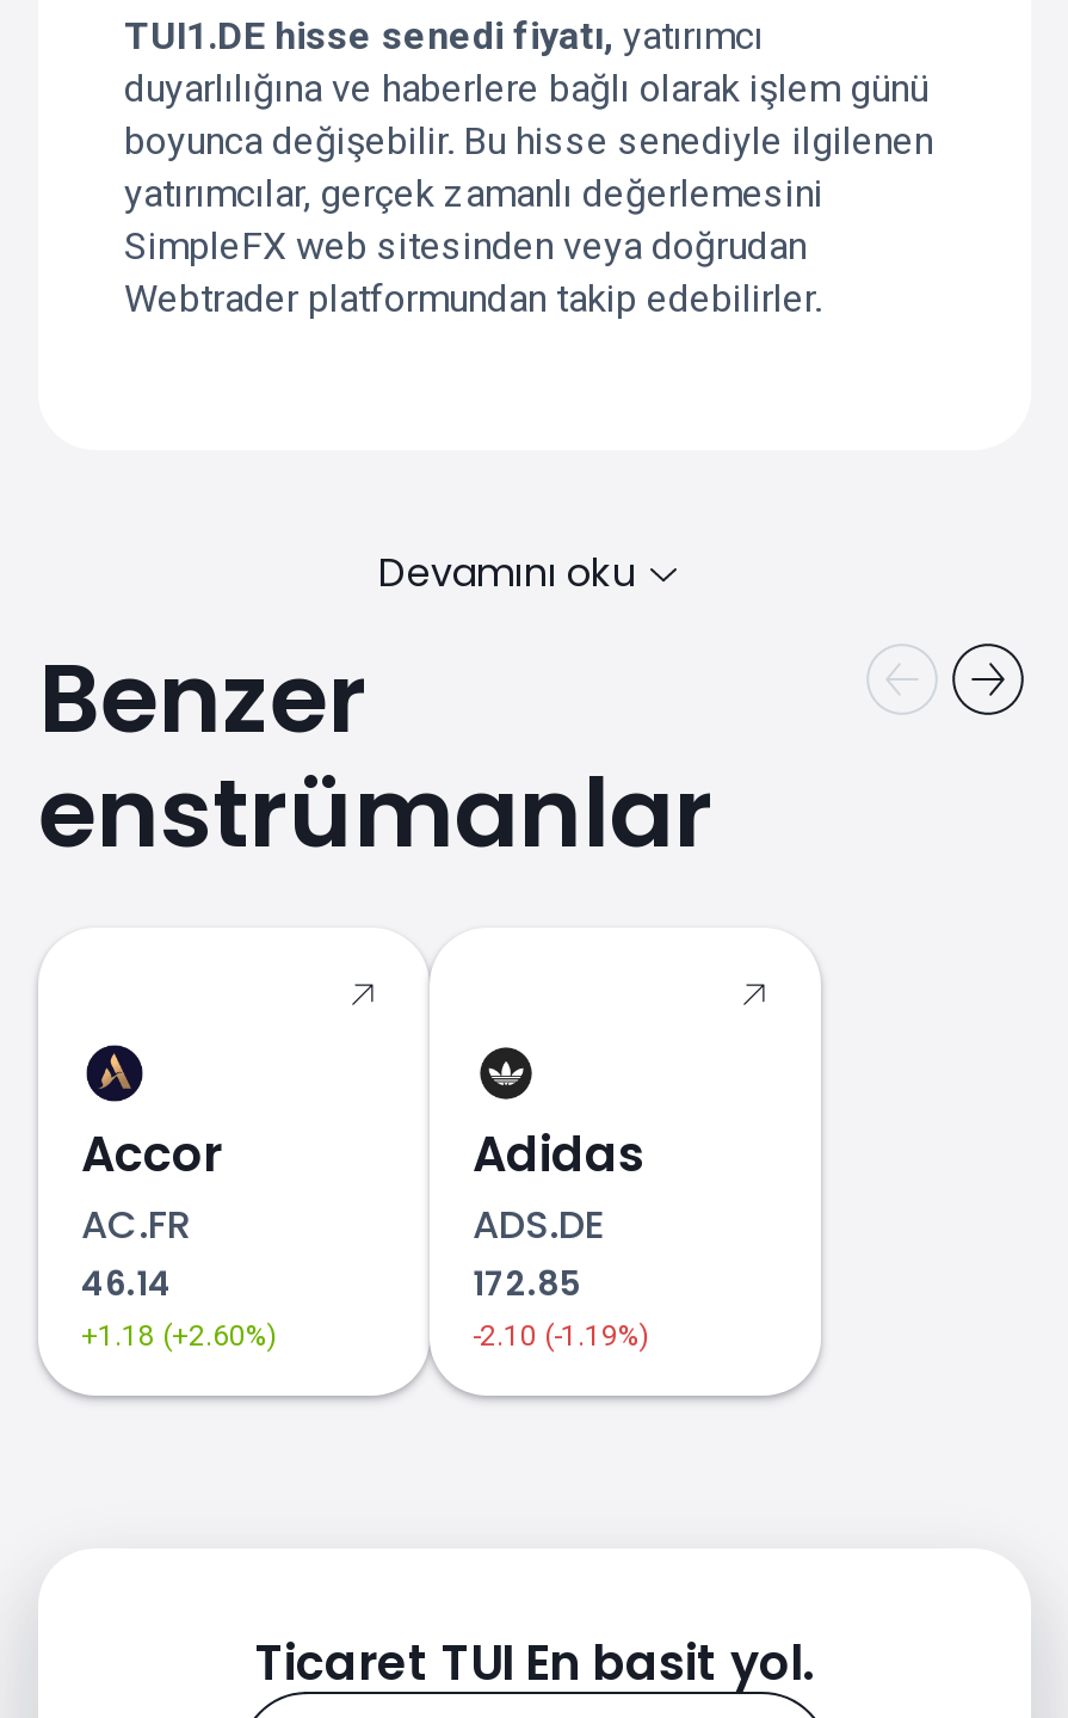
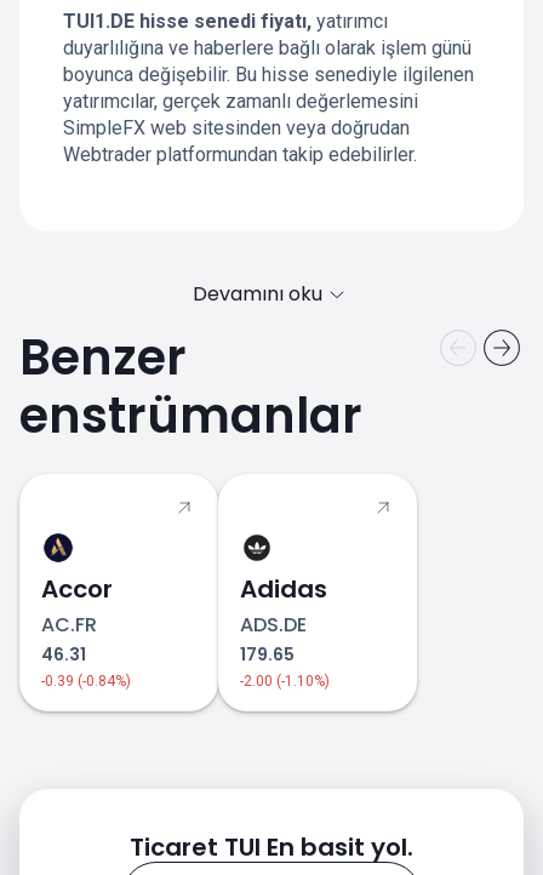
- 46.14
+ 46.31

- 172.85
+ 179.65

- +1.18 (+2.60%)
+ -0.39 (-0.84%)

- -2.10 (-1.19%)
+ -2.00 (-1.10%)
